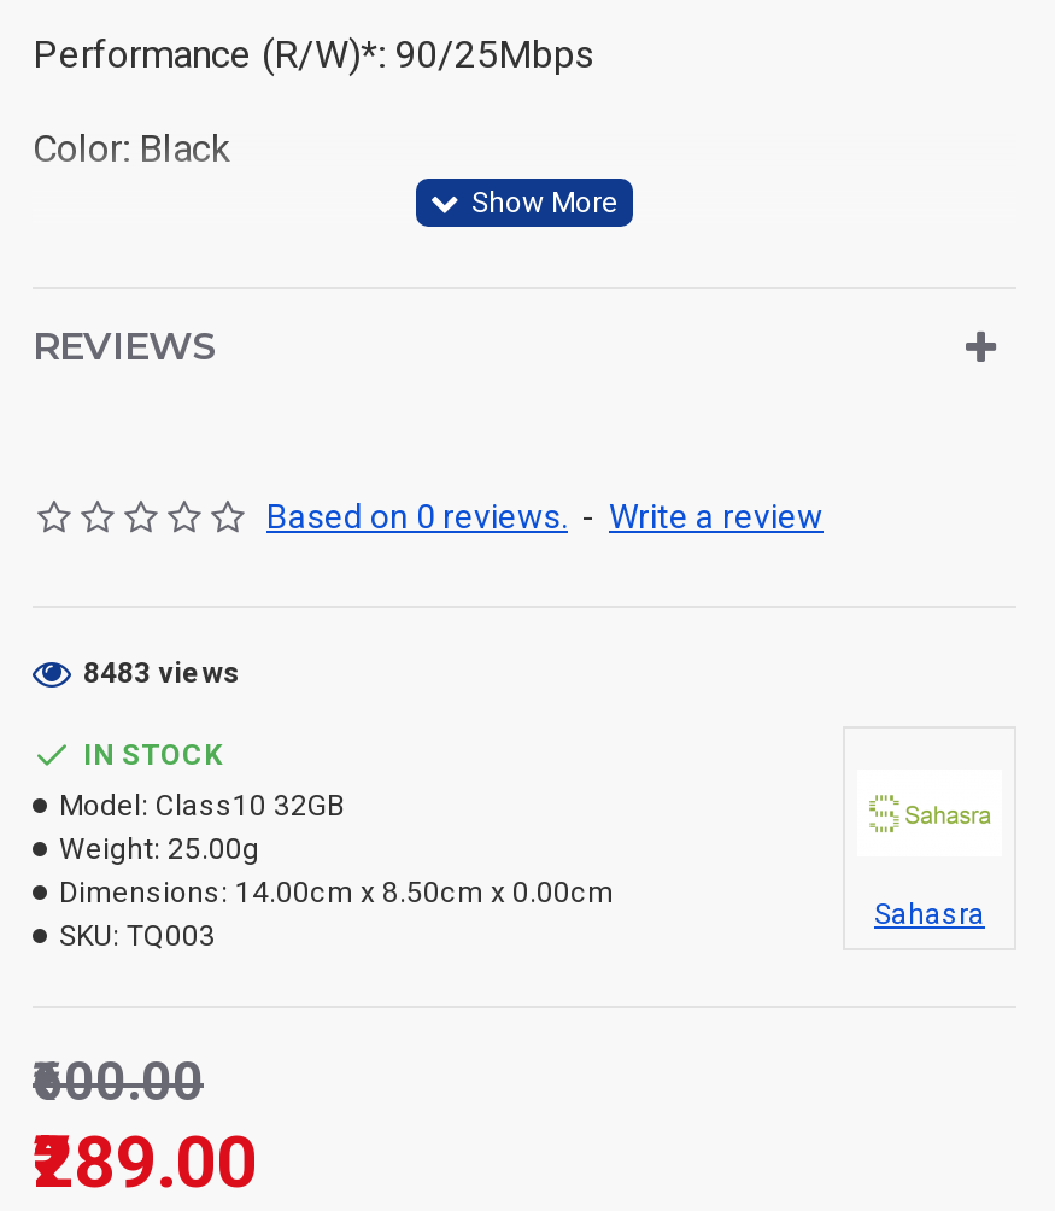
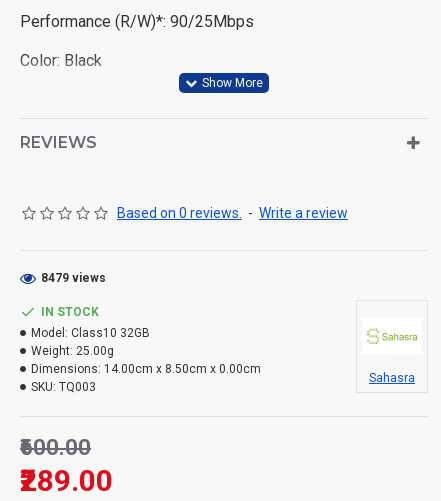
- 8483 views
+ 8479 views
